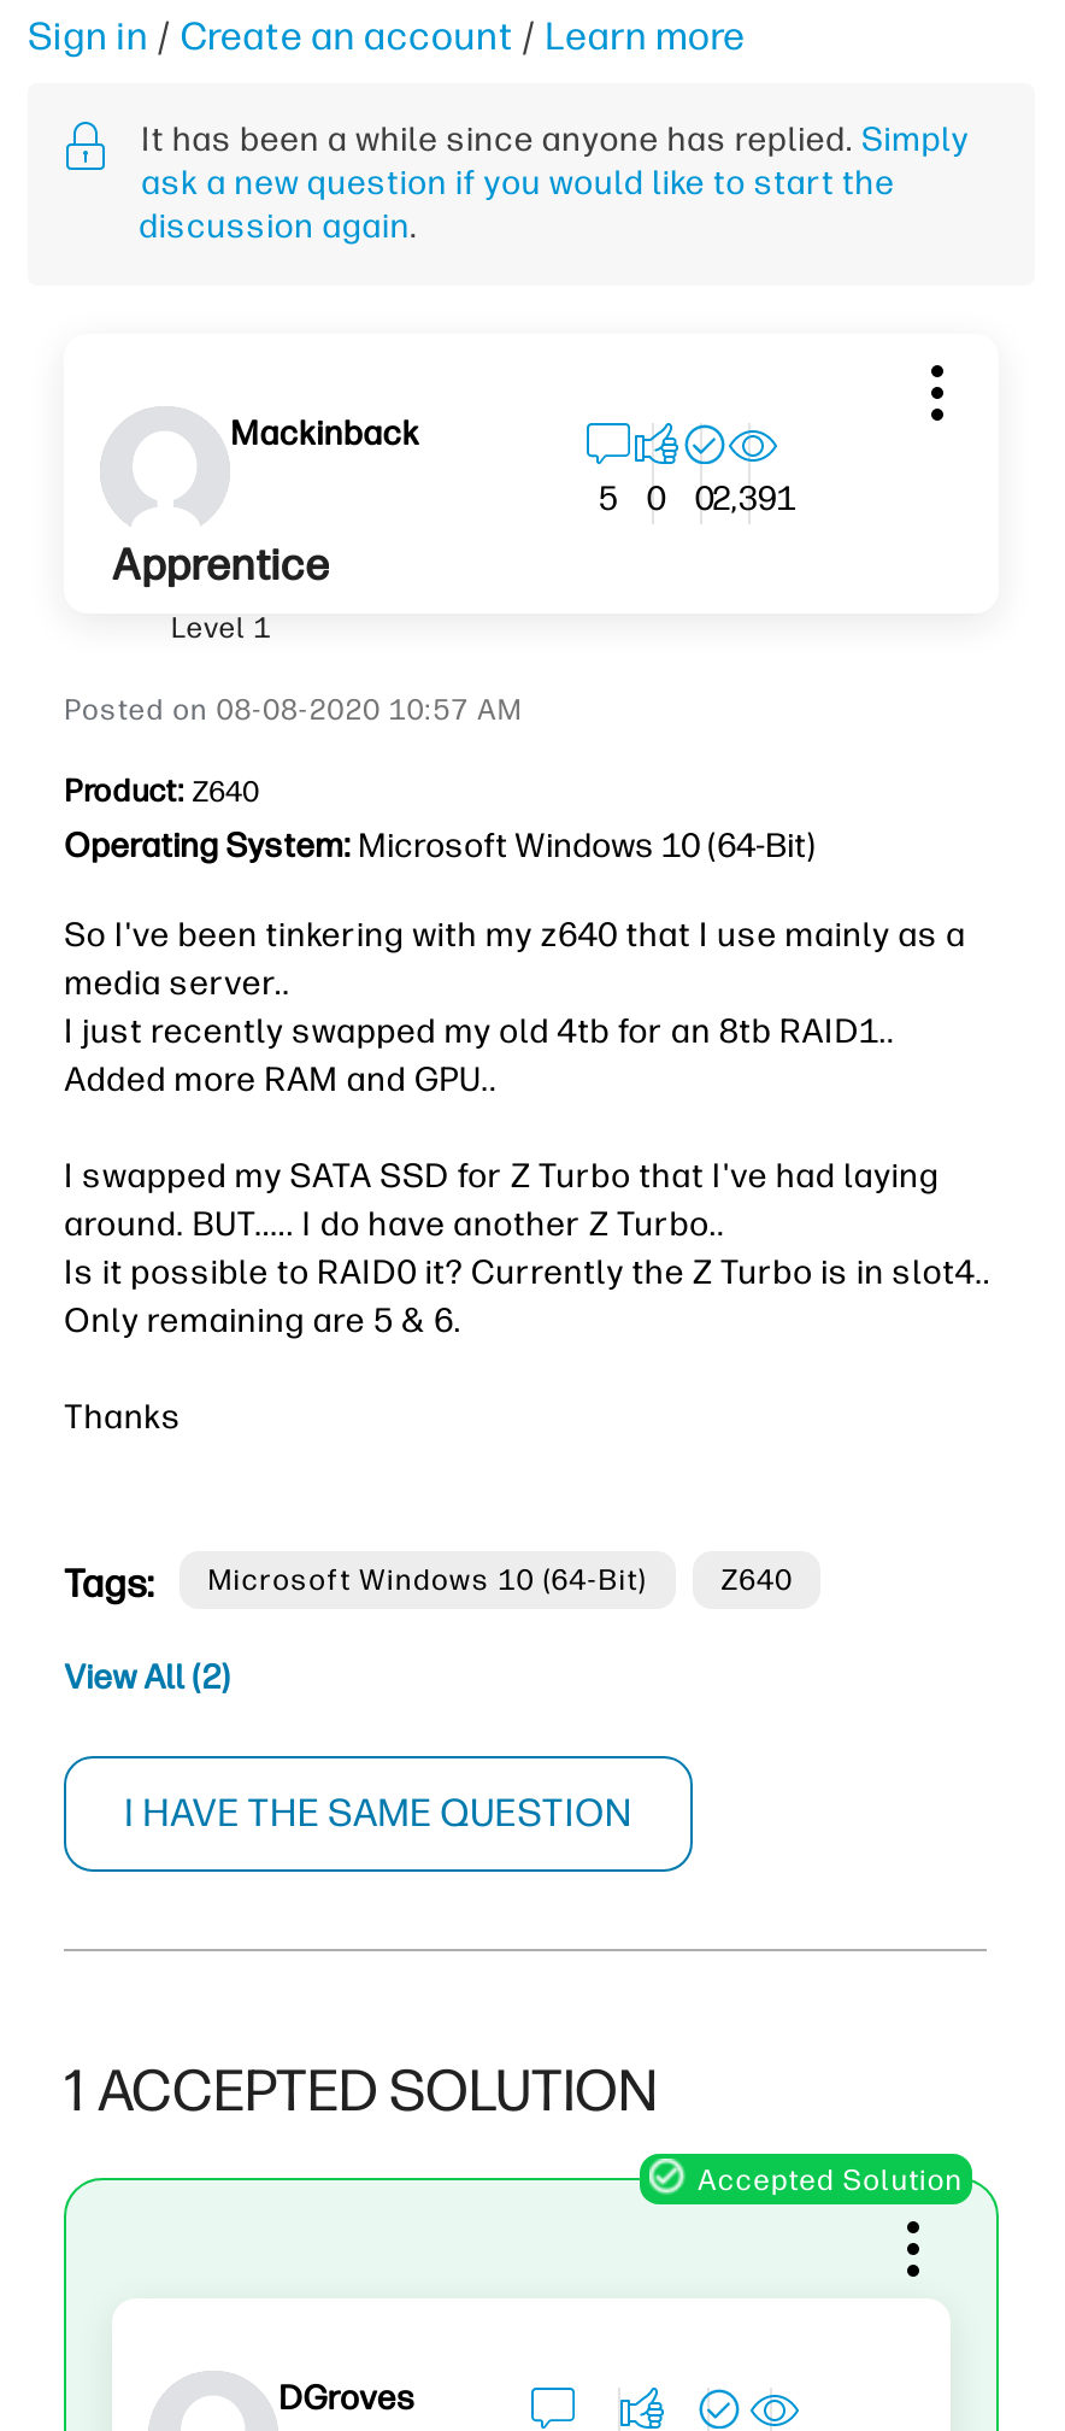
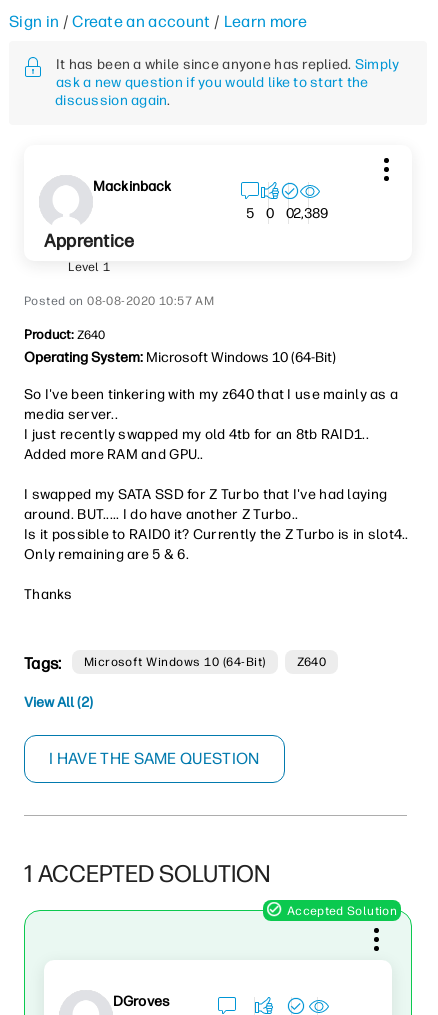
- 5 0 02,391
+ 5 0 02,389
